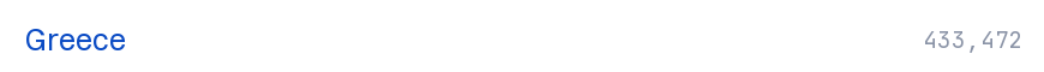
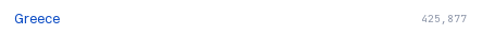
- 433,472
+ 425,877
